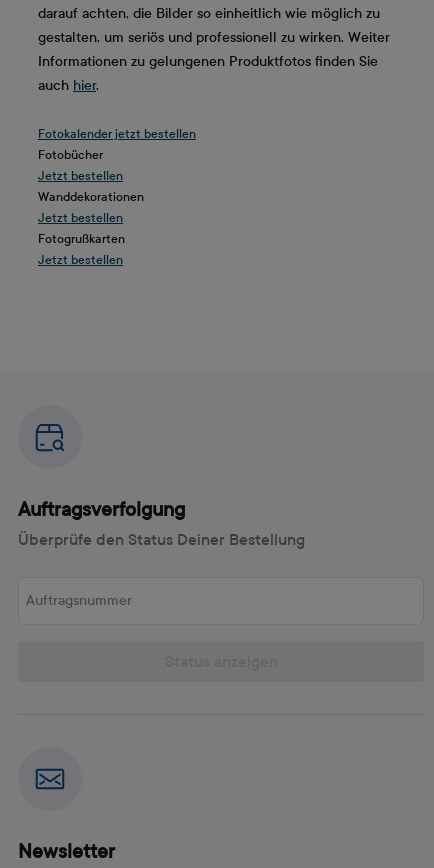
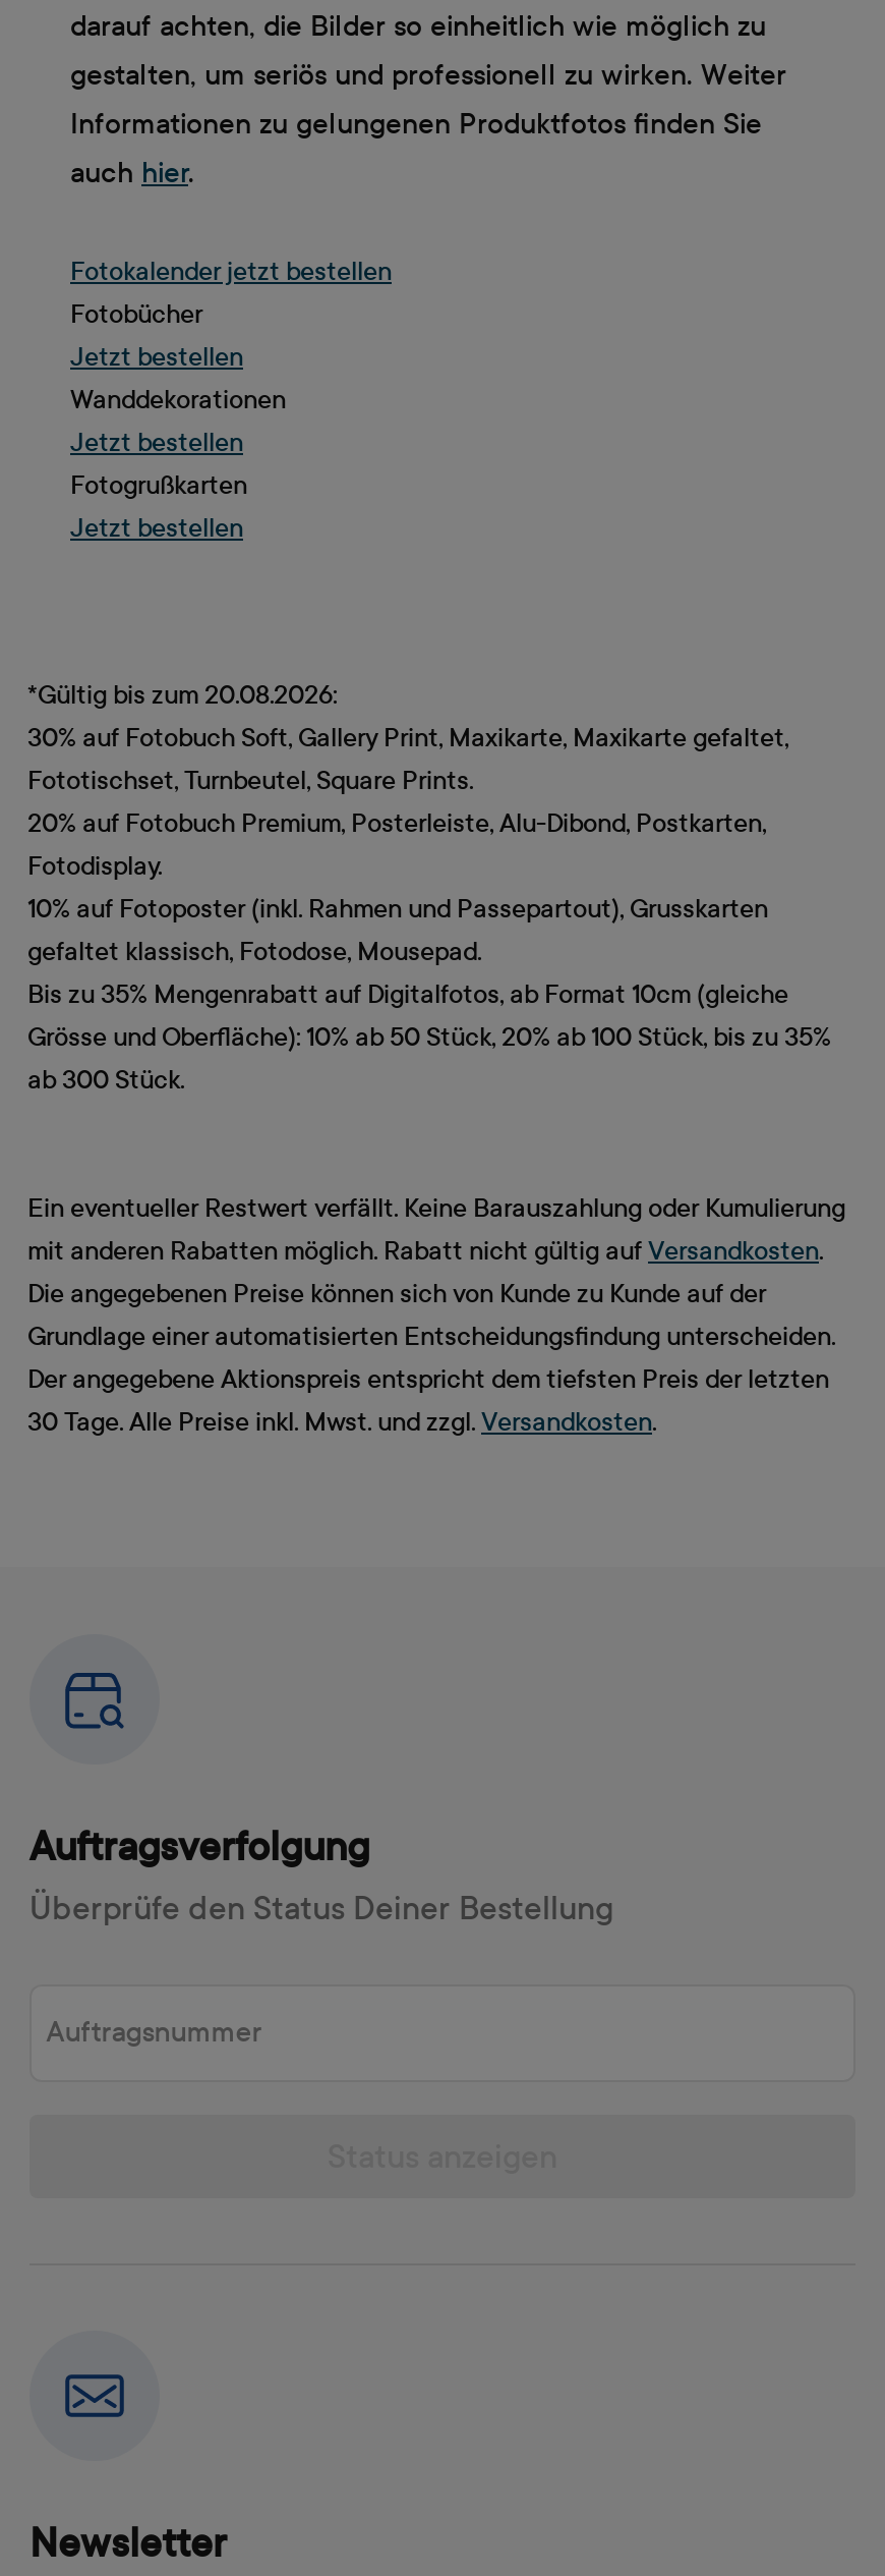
+ *Gültig bis zum 20.08.2026:
+ 30% auf Fotobuch Soft, Gallery Print, Maxikarte, Maxikarte gefaltet,
+ Fototischset, Turnbeutel, Square Prints.
+ 20% auf Fotobuch Premium, Posterleiste, Alu-Dibond, Postkarten,
+ Fotodisplay.
+ 10% auf Fotoposter (inkl. Rahmen und Passepartout), Grusskarten
+ gefaltet klassisch, Fotodose, Mousepad.
+ Bis zu 35% Mengenrabatt auf Digitalfotos, ab Format 10cm (gleiche
+ Grösse und Oberfläche): 10% ab 50 Stück, 20% ab 100 Stück, bis zu 35%
+ ab 300 Stück.

+ Ein eventueller Restwert verfällt. Keine Barauszahlung oder Kumulierung
+ mit anderen Rabatten möglich. Rabatt nicht gültig auf Versandkosten
+ Die angegebenen Preise können sich von Kunde zu Kunde auf der
+ Grundlage einer automatisierten Entscheidungsfindung unterscheiden.
+ Der angegebene Aktionspreis entspricht dem tiefsten Preis der letzten
+ 30 Tage. Alle Preise inkl. Mwst. und zzgl. Versandkosten
